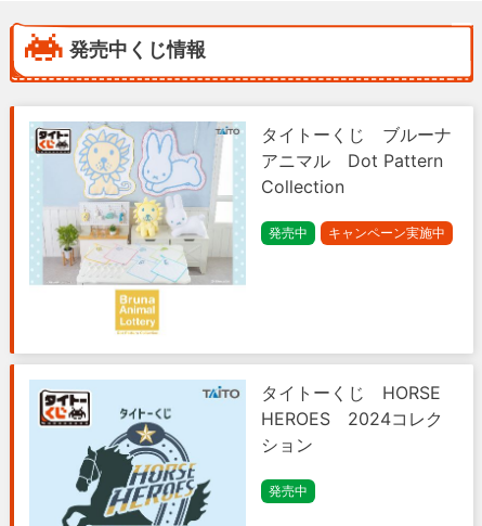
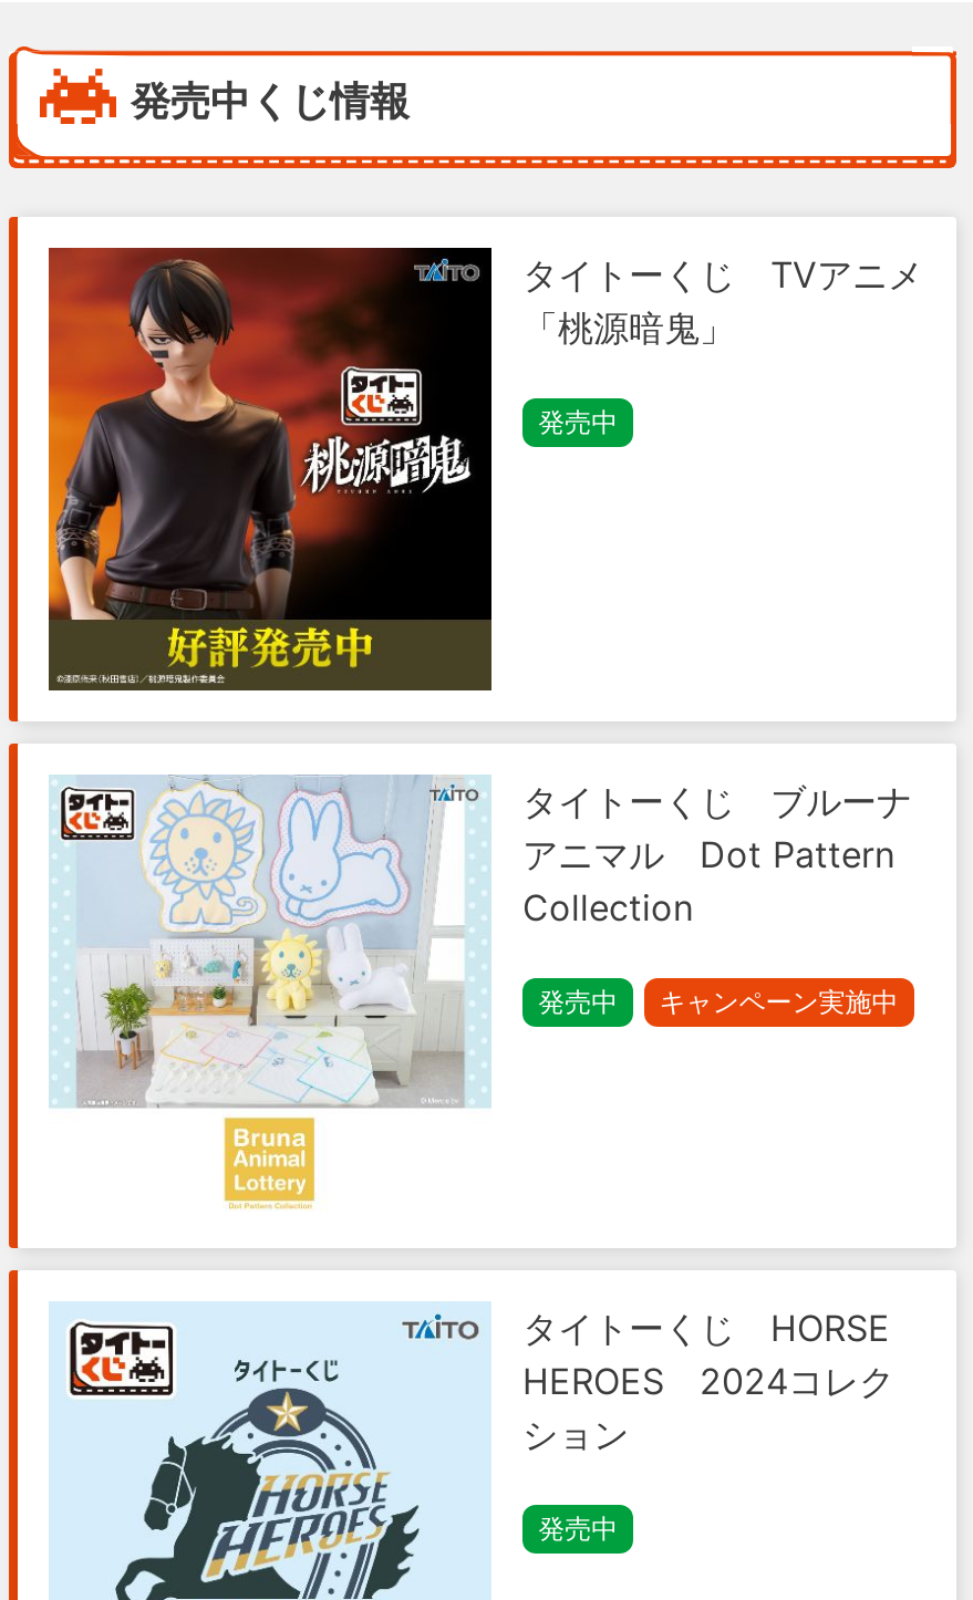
+ [image]
+ タイトーくじ TVアニメ
+ 「桃源暗鬼」
+ 発売中
